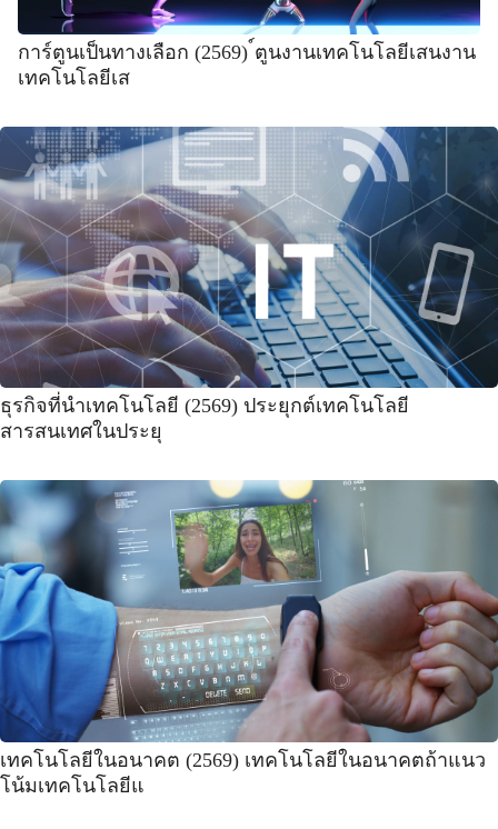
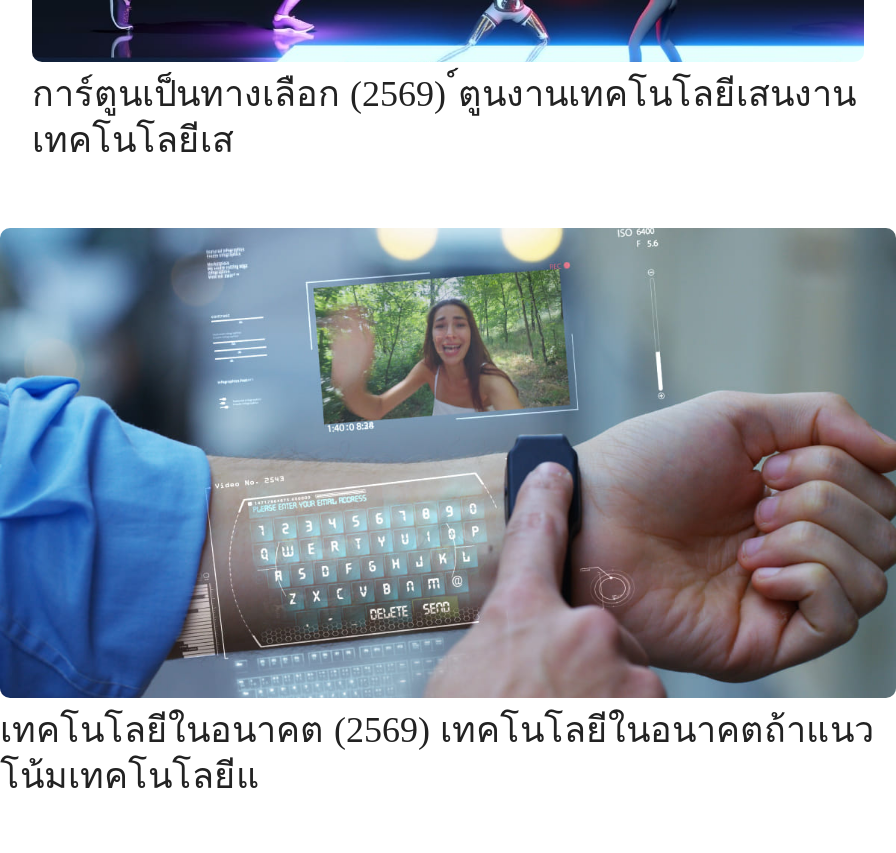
- [image]
- ธุรกิจที่นำเทคโนโลยี (2569) ประยุกต์เทคโนโลยี
- สารสนเทศในประยุ
